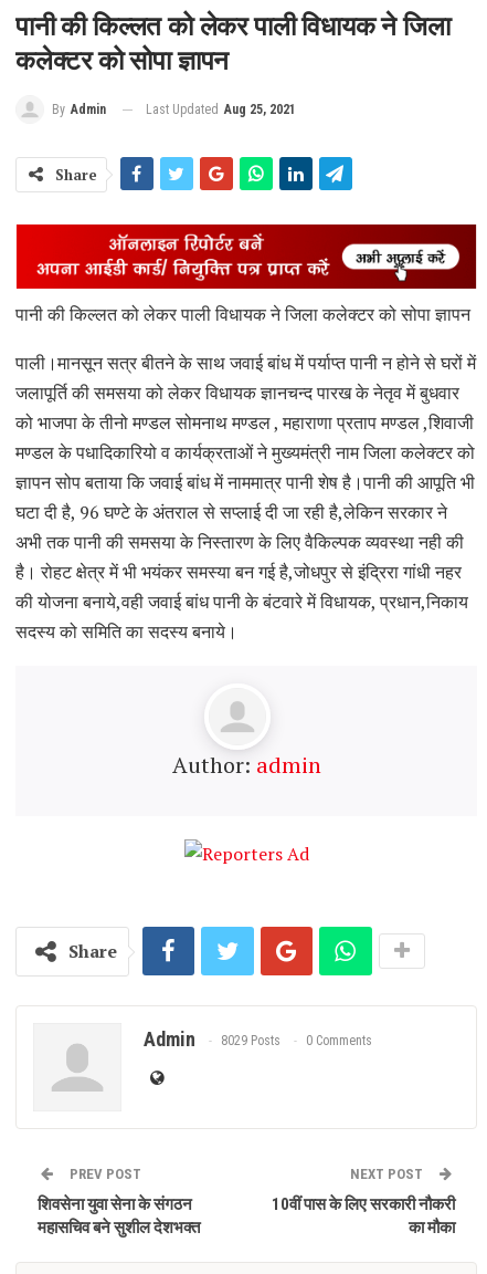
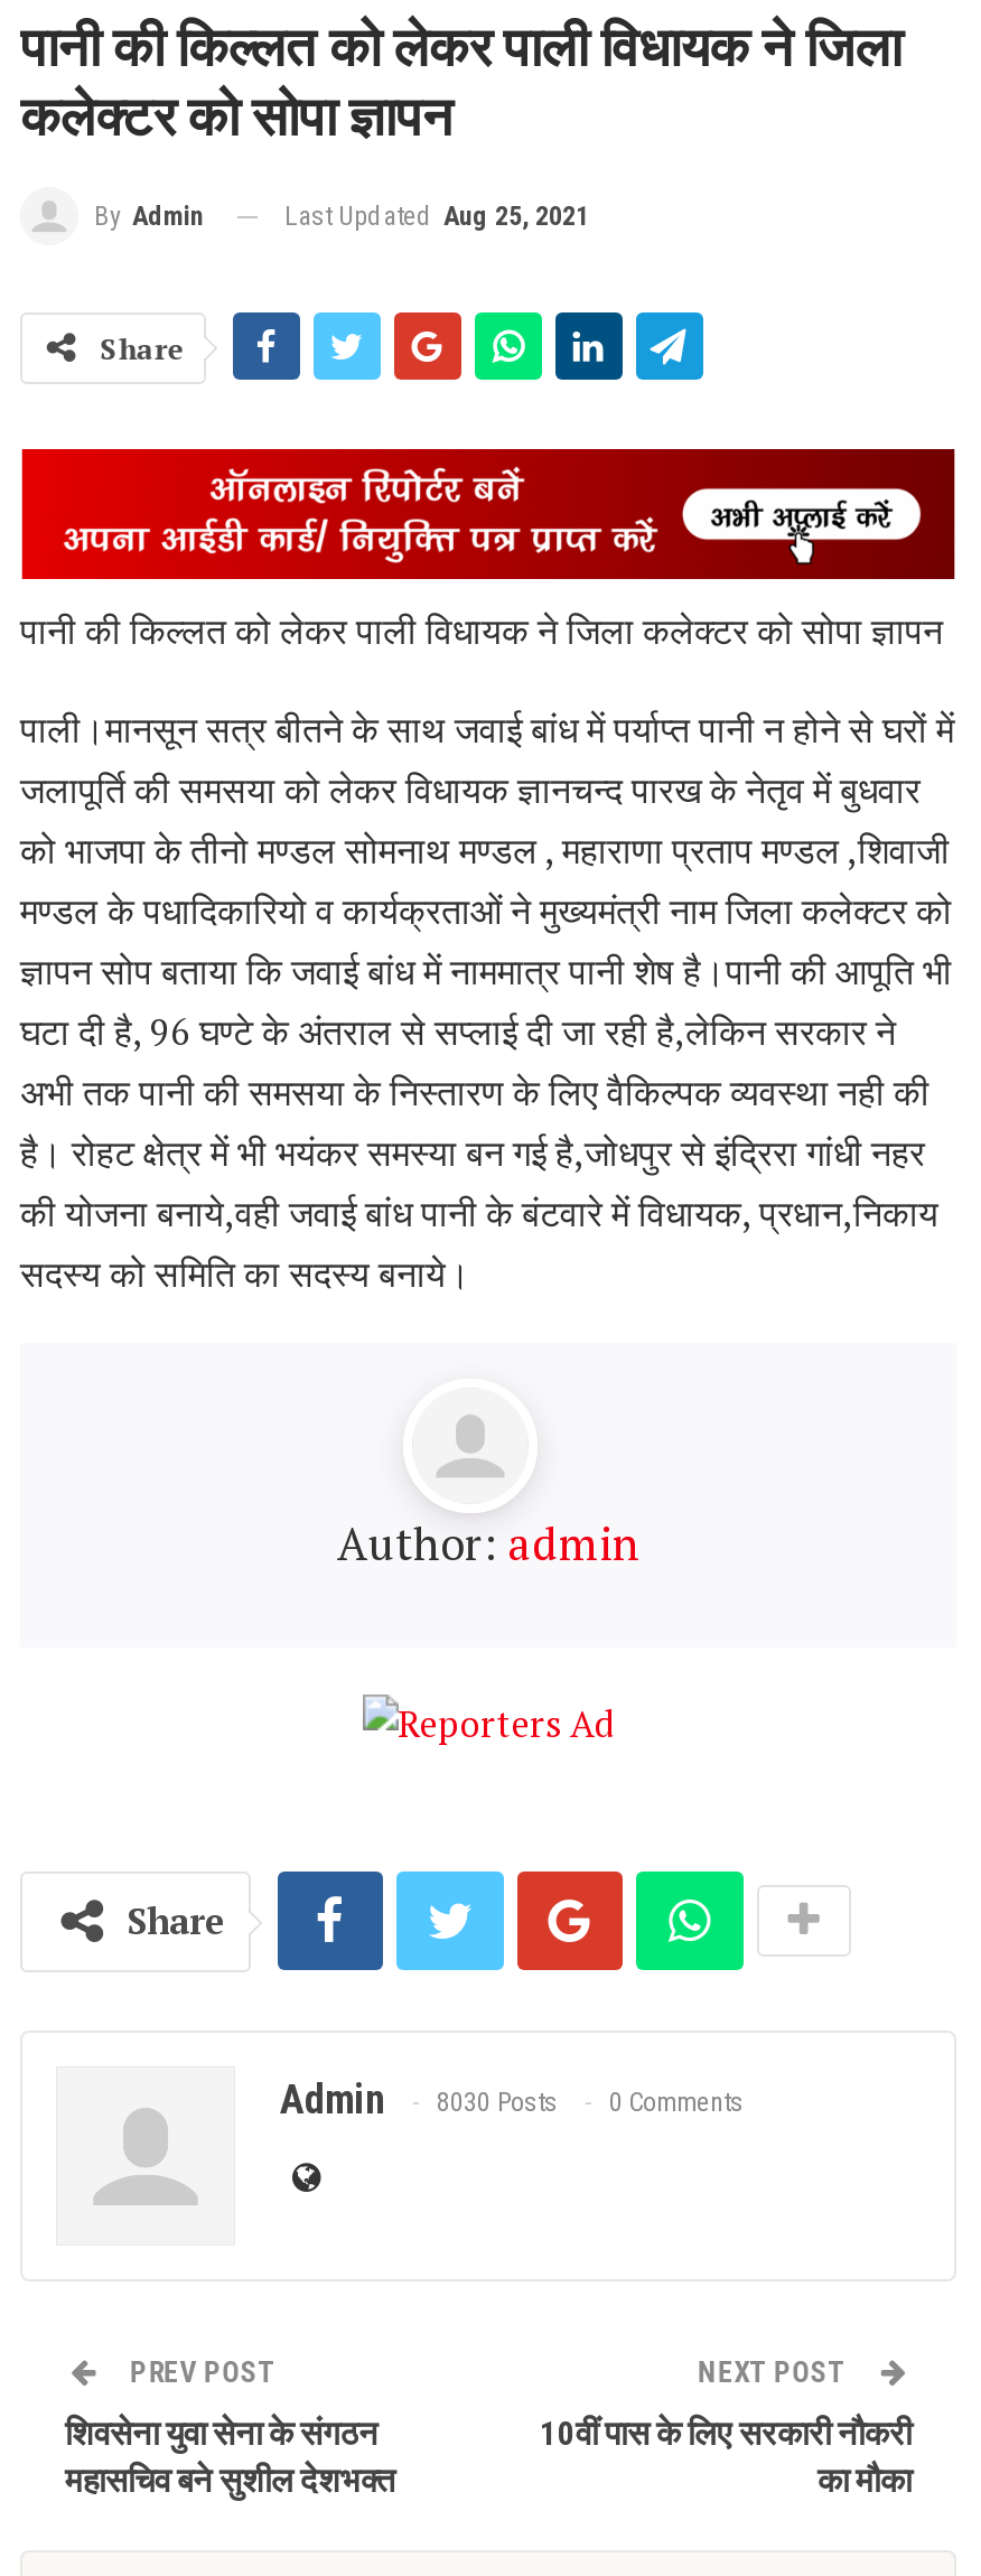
- Admin 8029 Posts 0 Comments
+ Admin 8030 Posts 0 Comments
